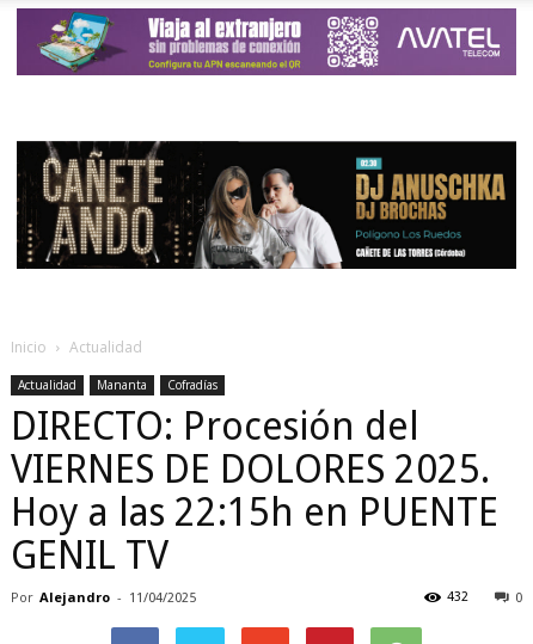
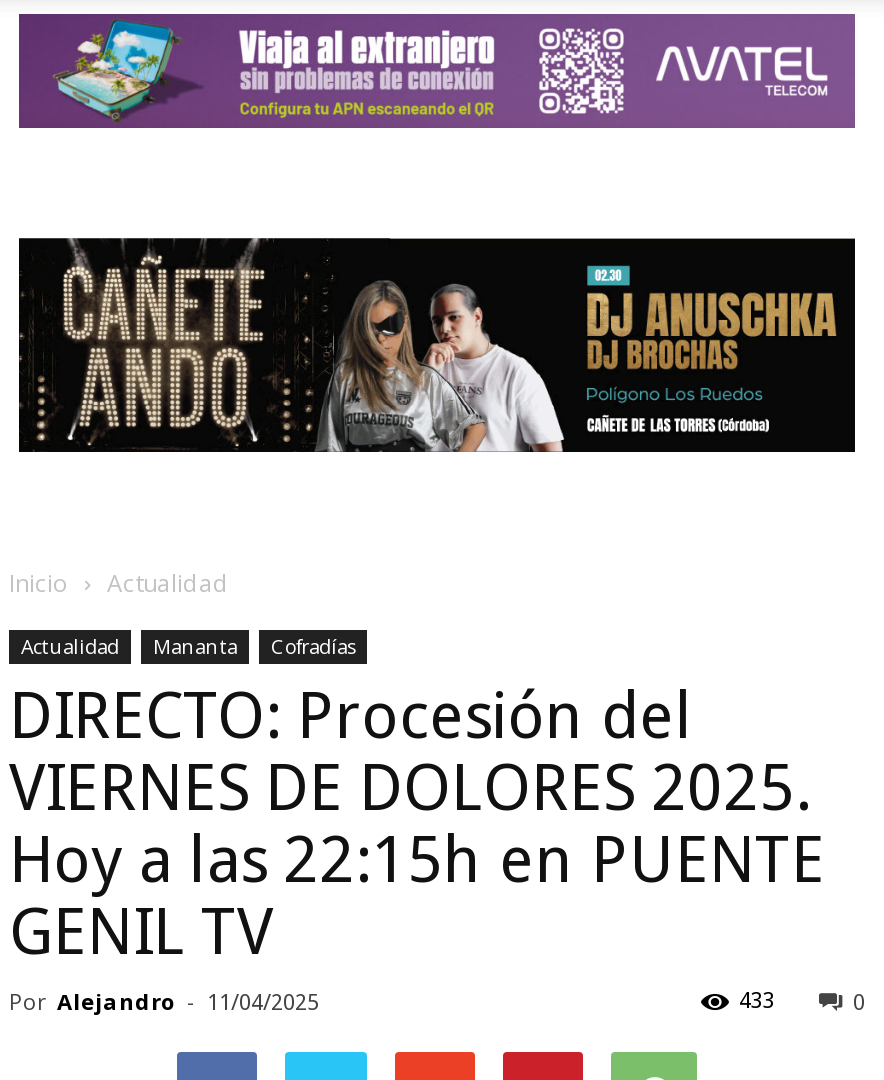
- 432
+ 433
